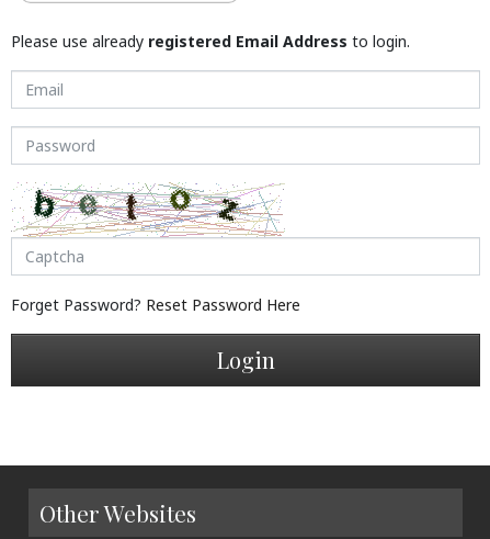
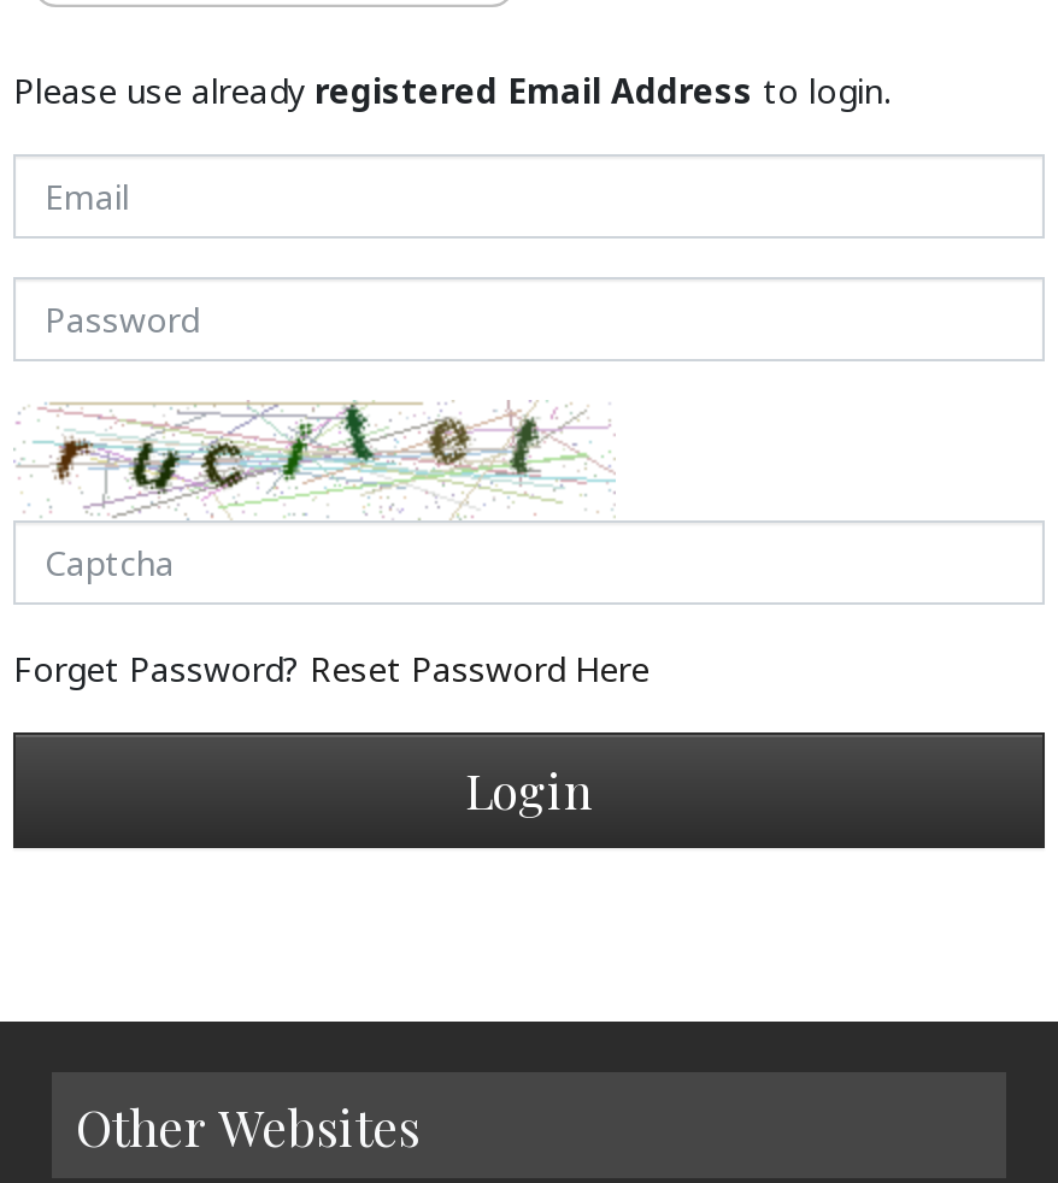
- [image]
+ [image]
